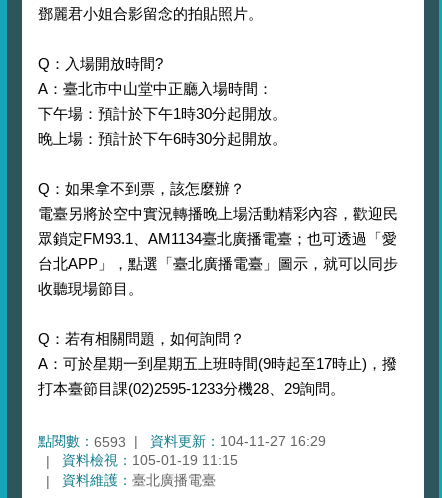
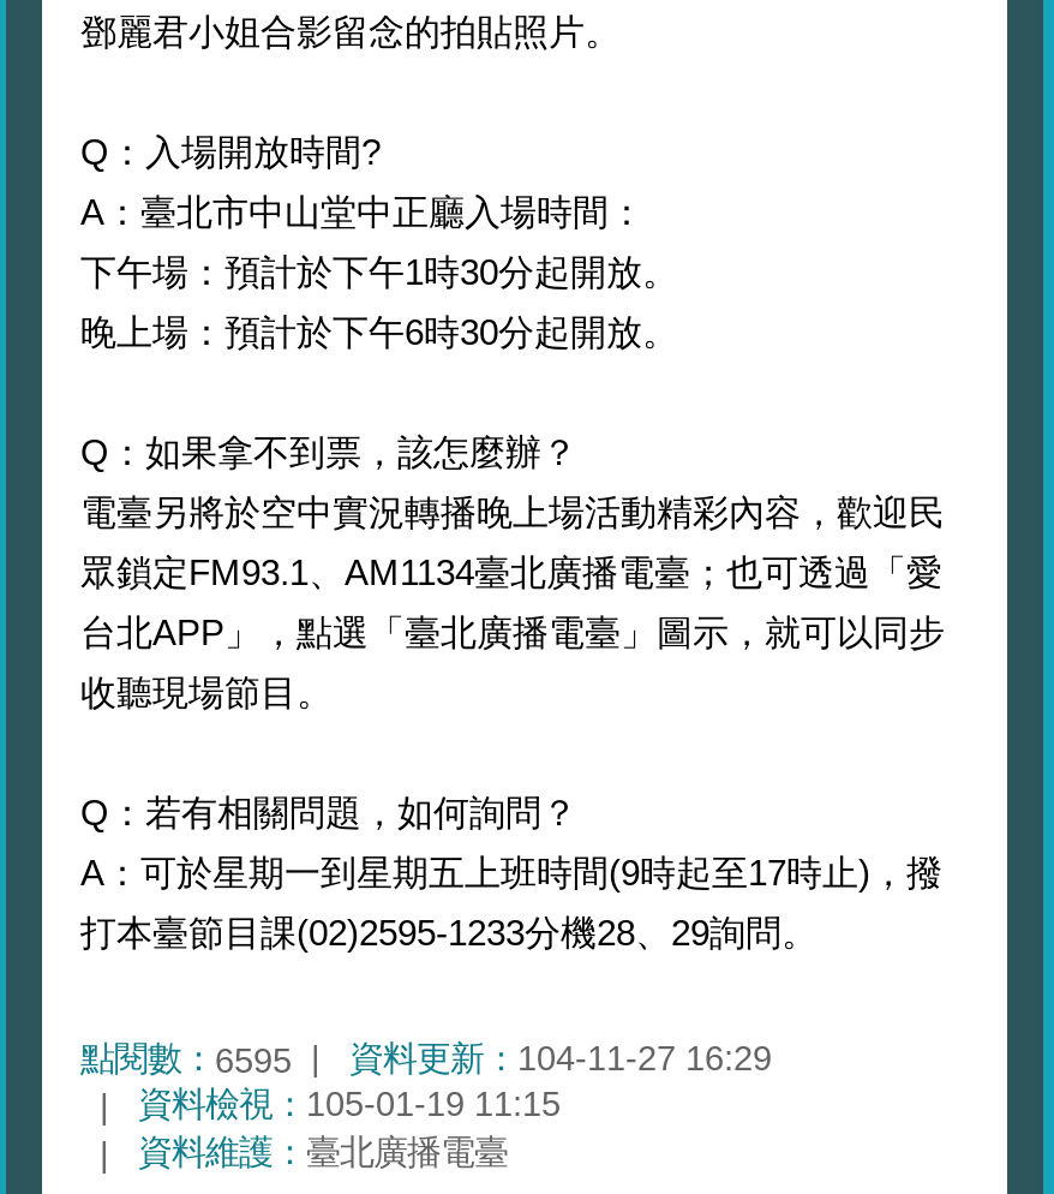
- 點閱數：6593 資料更新：104-11-27 16:29
+ 點閱數：6595 資料更新：104-11-27 16:29
